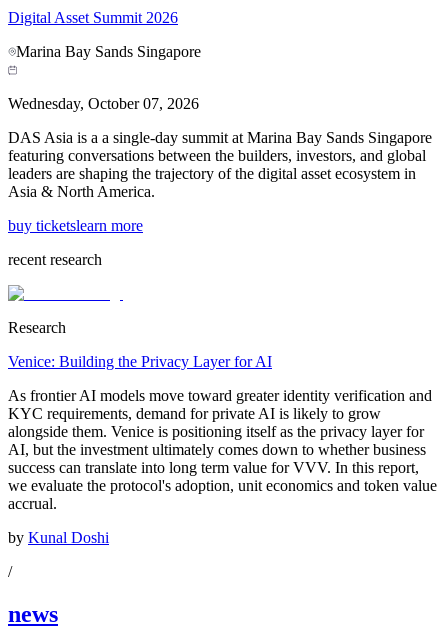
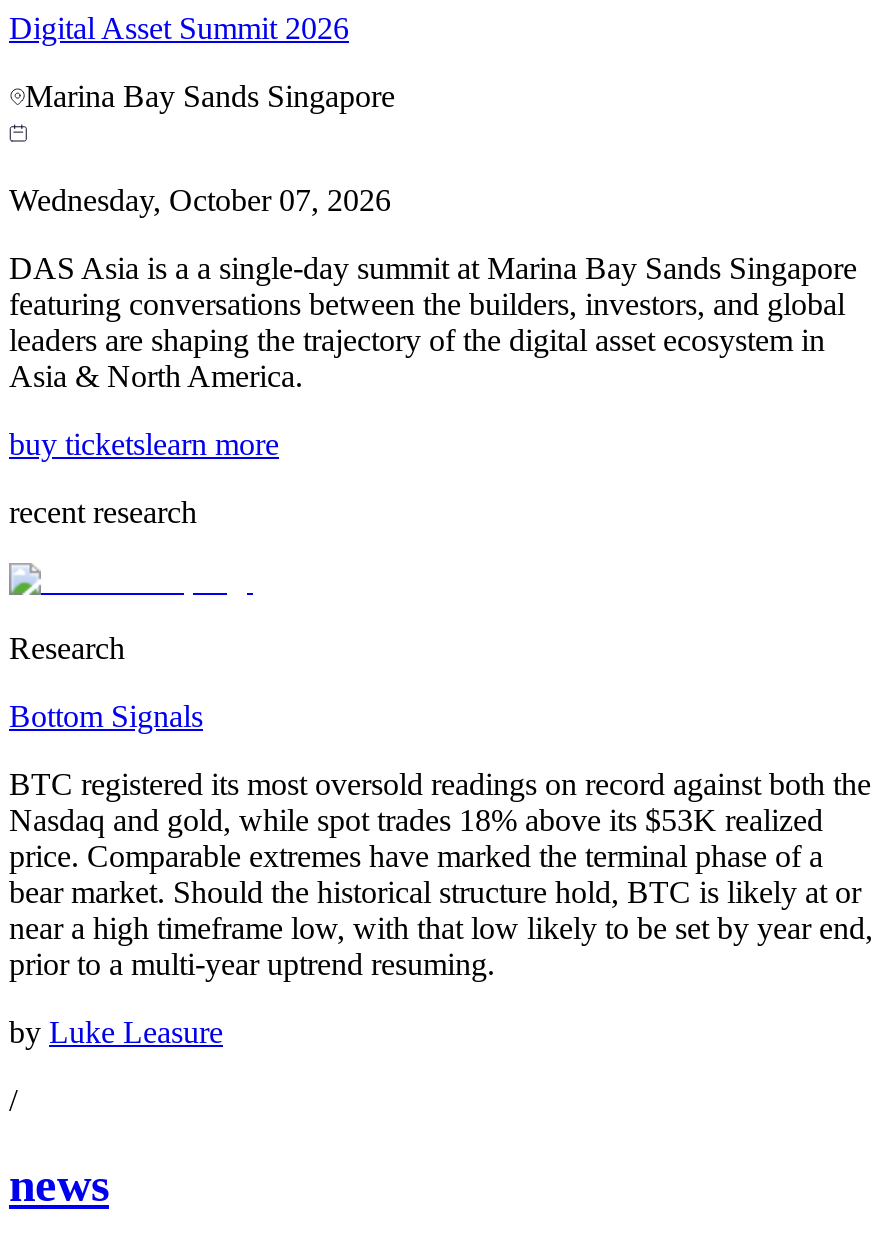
- Venice: Building the Privacy Layer for AI
+ Bottom Signals

- As frontier AI models move toward greater identity verification and
- KYC requirements, demand for private AI is likely to grow
- alongside them. Venice is positioning itself as the privacy layer for
- AI, but the investment ultimately comes down to whether business
- success can translate into long term value for VVV. In this report,
- we evaluate the protocol's adoption, unit economics and token value
- accrual.
+ BTC registered its most oversold readings on record against both the
+ Nasdaq and gold, while spot trades 18% above its $53K realized
+ price. Comparable extremes have marked the terminal phase of a
+ bear market. Should the historical structure hold, BTC is likely at or
+ near a high timeframe low, with that low likely to be set by year end,
+ prior to a multi-year uptrend resuming.

- by Kunal Doshi
+ by Luke Leasure
